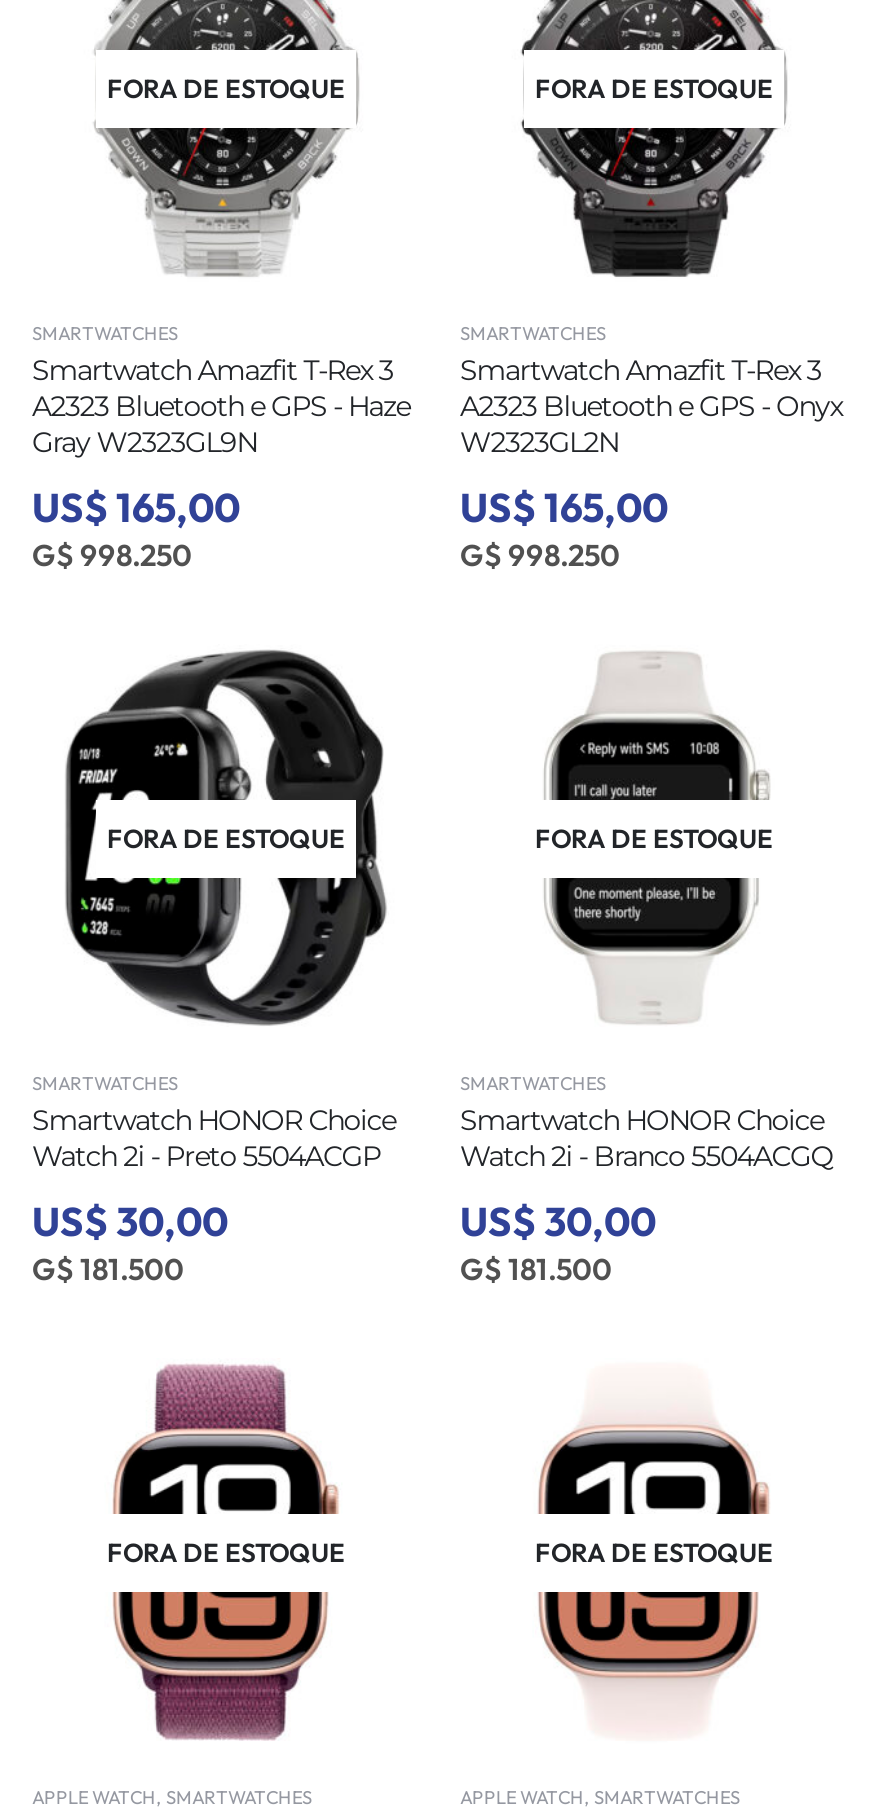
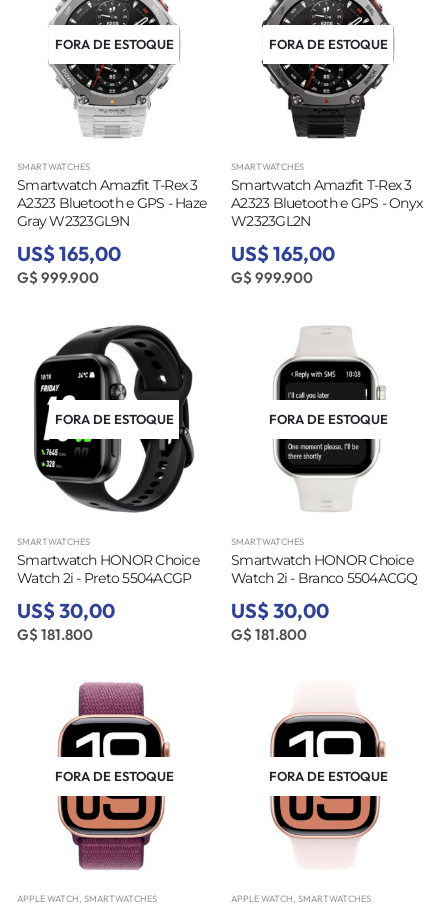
- G$ 998.250
+ G$ 999.900

- G$ 998.250
+ G$ 999.900

- G$ 181.500
+ G$ 181.800

- G$ 181.500
+ G$ 181.800
